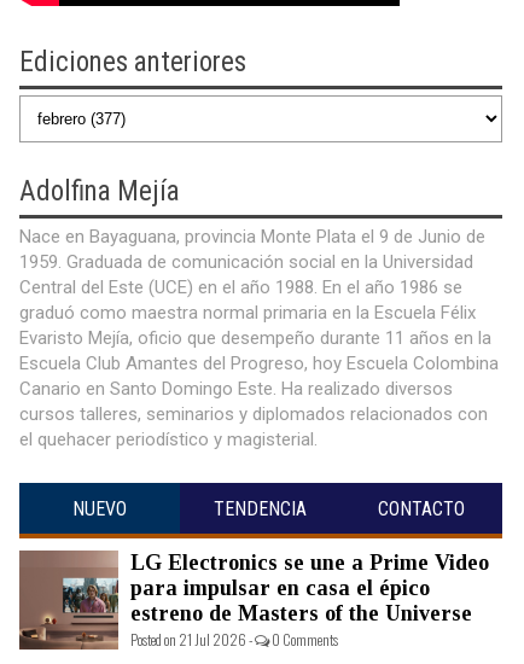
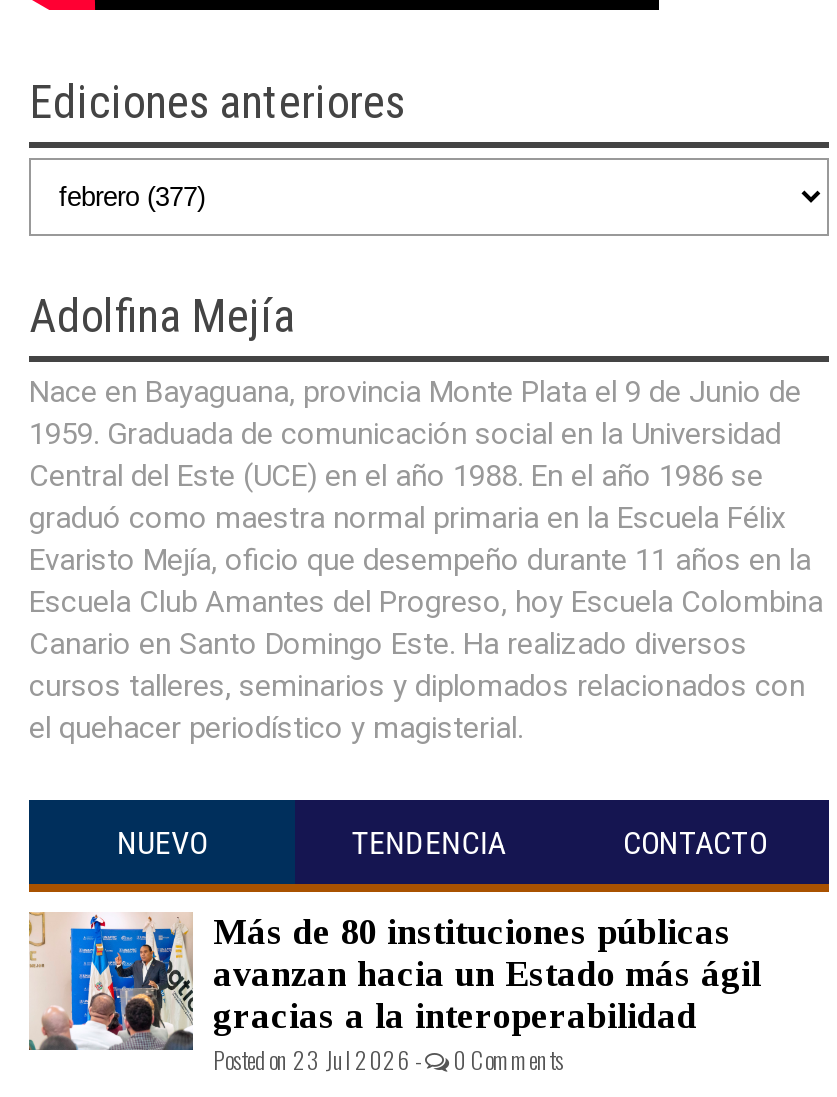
- [image]
- LG Electronics se une a Prime Video
- para impulsar en casa el épico
- estreno de Masters of the Universe
- Posted on 21 Jul 2026 -
+ [image]
+ Más de 80 instituciones públicas
+ avanzan hacia un Estado más ágil
+ gracias a la interoperabilidad
+ Posted on 23 Jul 2026 -
